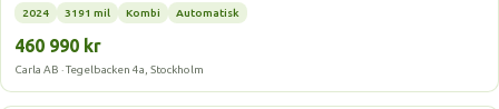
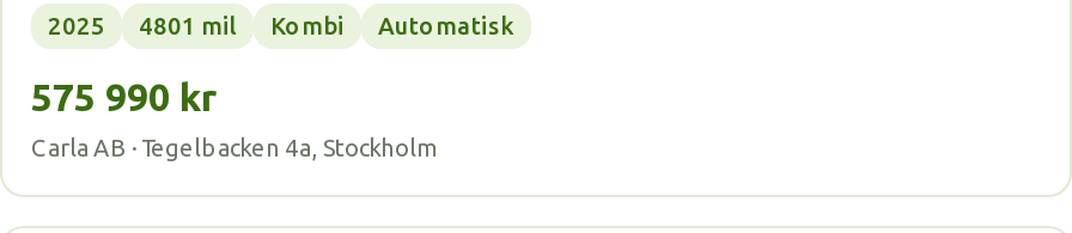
- 2024
- 3191 mil
+ 2025
+ 4801 mil

- 460 990 kr
+ 575 990 kr
